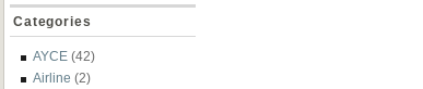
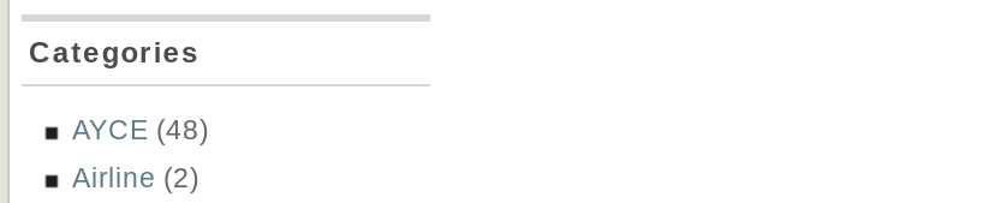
- AYCE (42)
+ AYCE (48)
